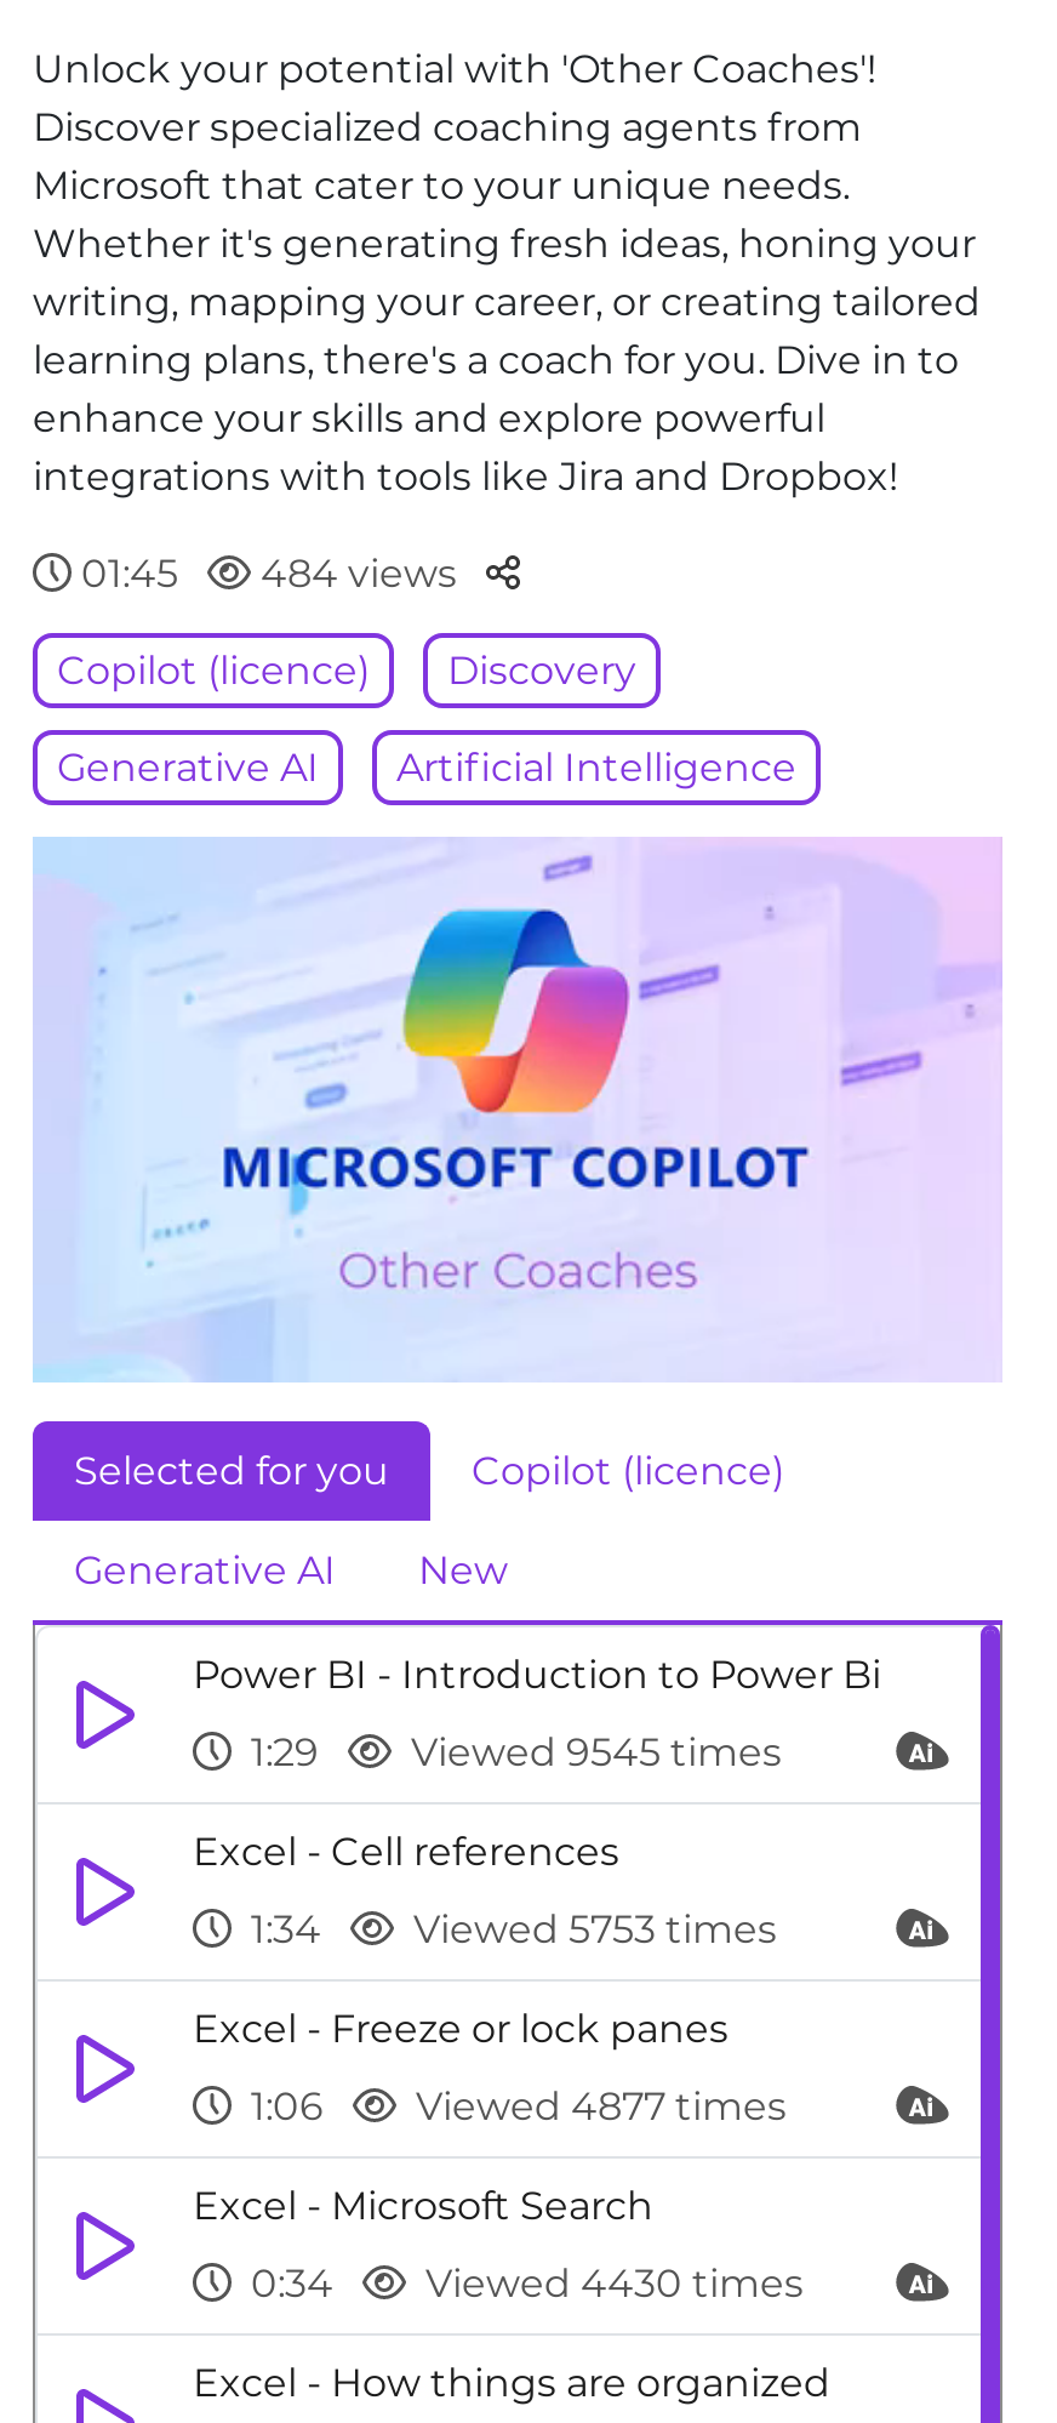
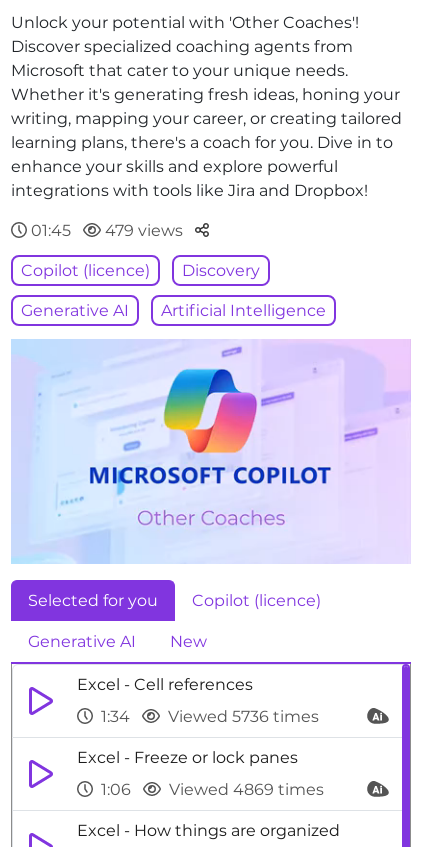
- 484 views
+ 479 views

- Power BI - Introduction to Power Bi
- 1:29
- Viewed 9545 times

- 1:34 Viewed 5753 times
+ 1:34 Viewed 5736 times

- Viewed 4877 times
- Excel - Microsoft Search
- 0:34
- Viewed 4430 times
+ Viewed 4869 times
